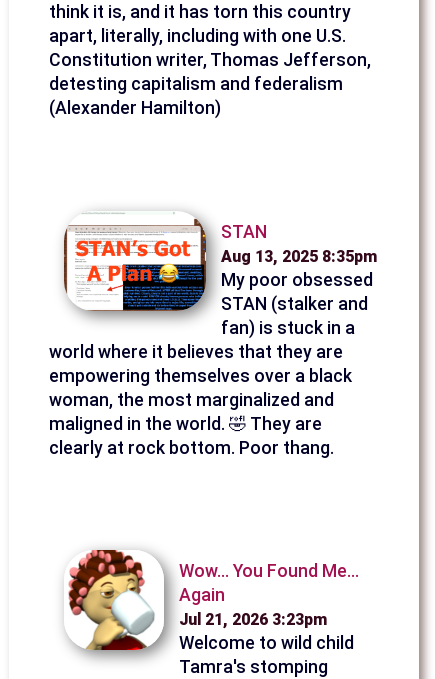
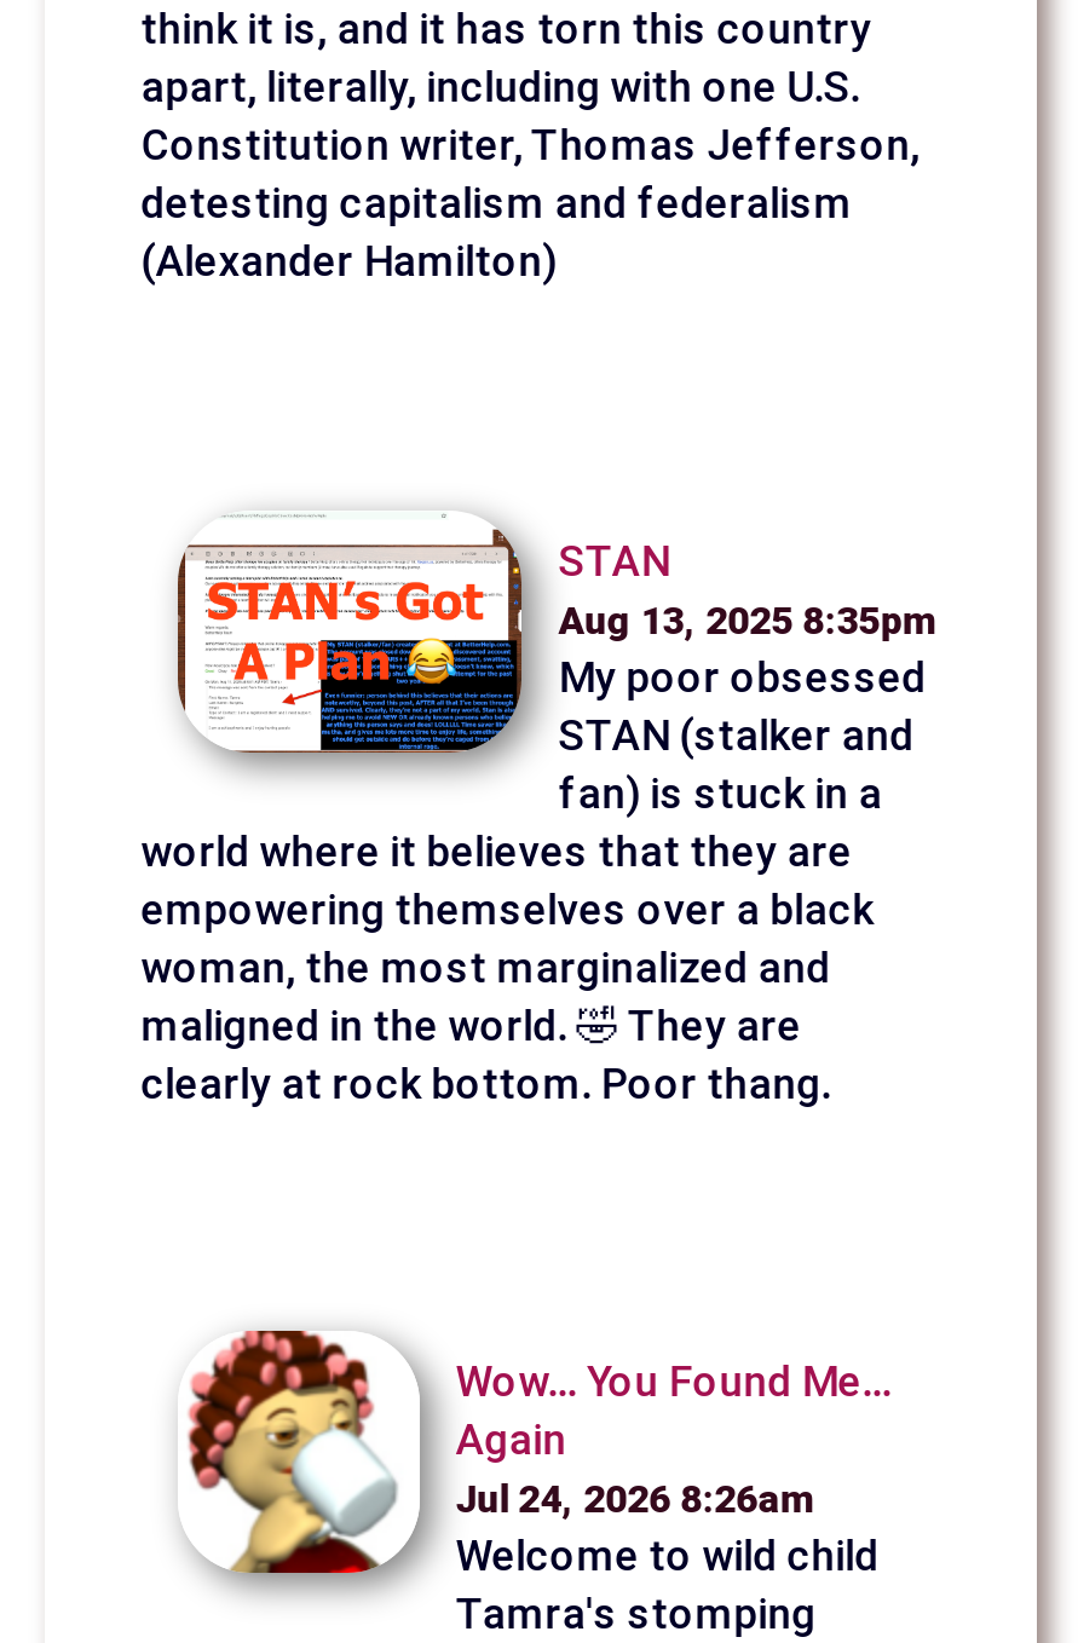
- Jul 21, 2026 3:23pm
+ Jul 24, 2026 8:26am
